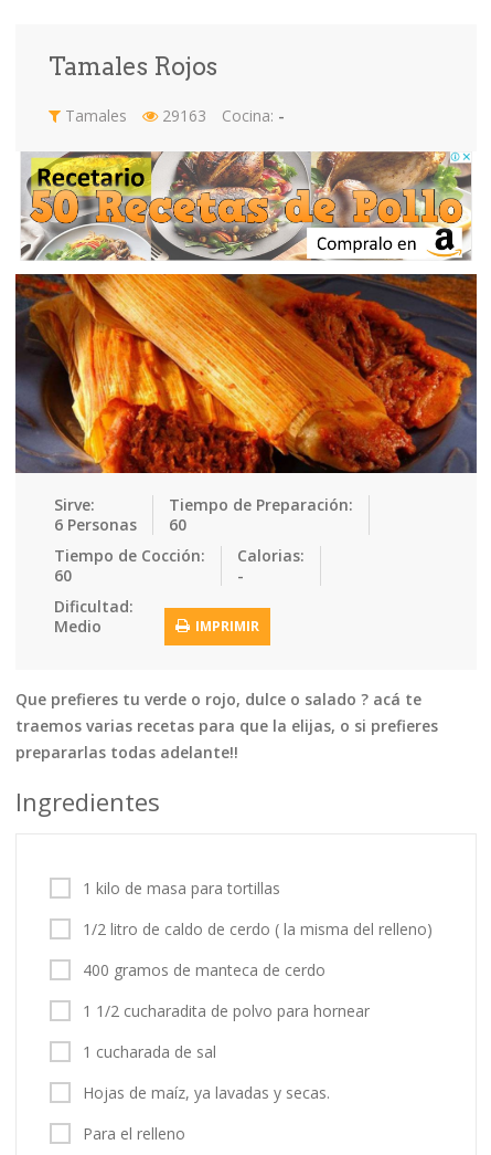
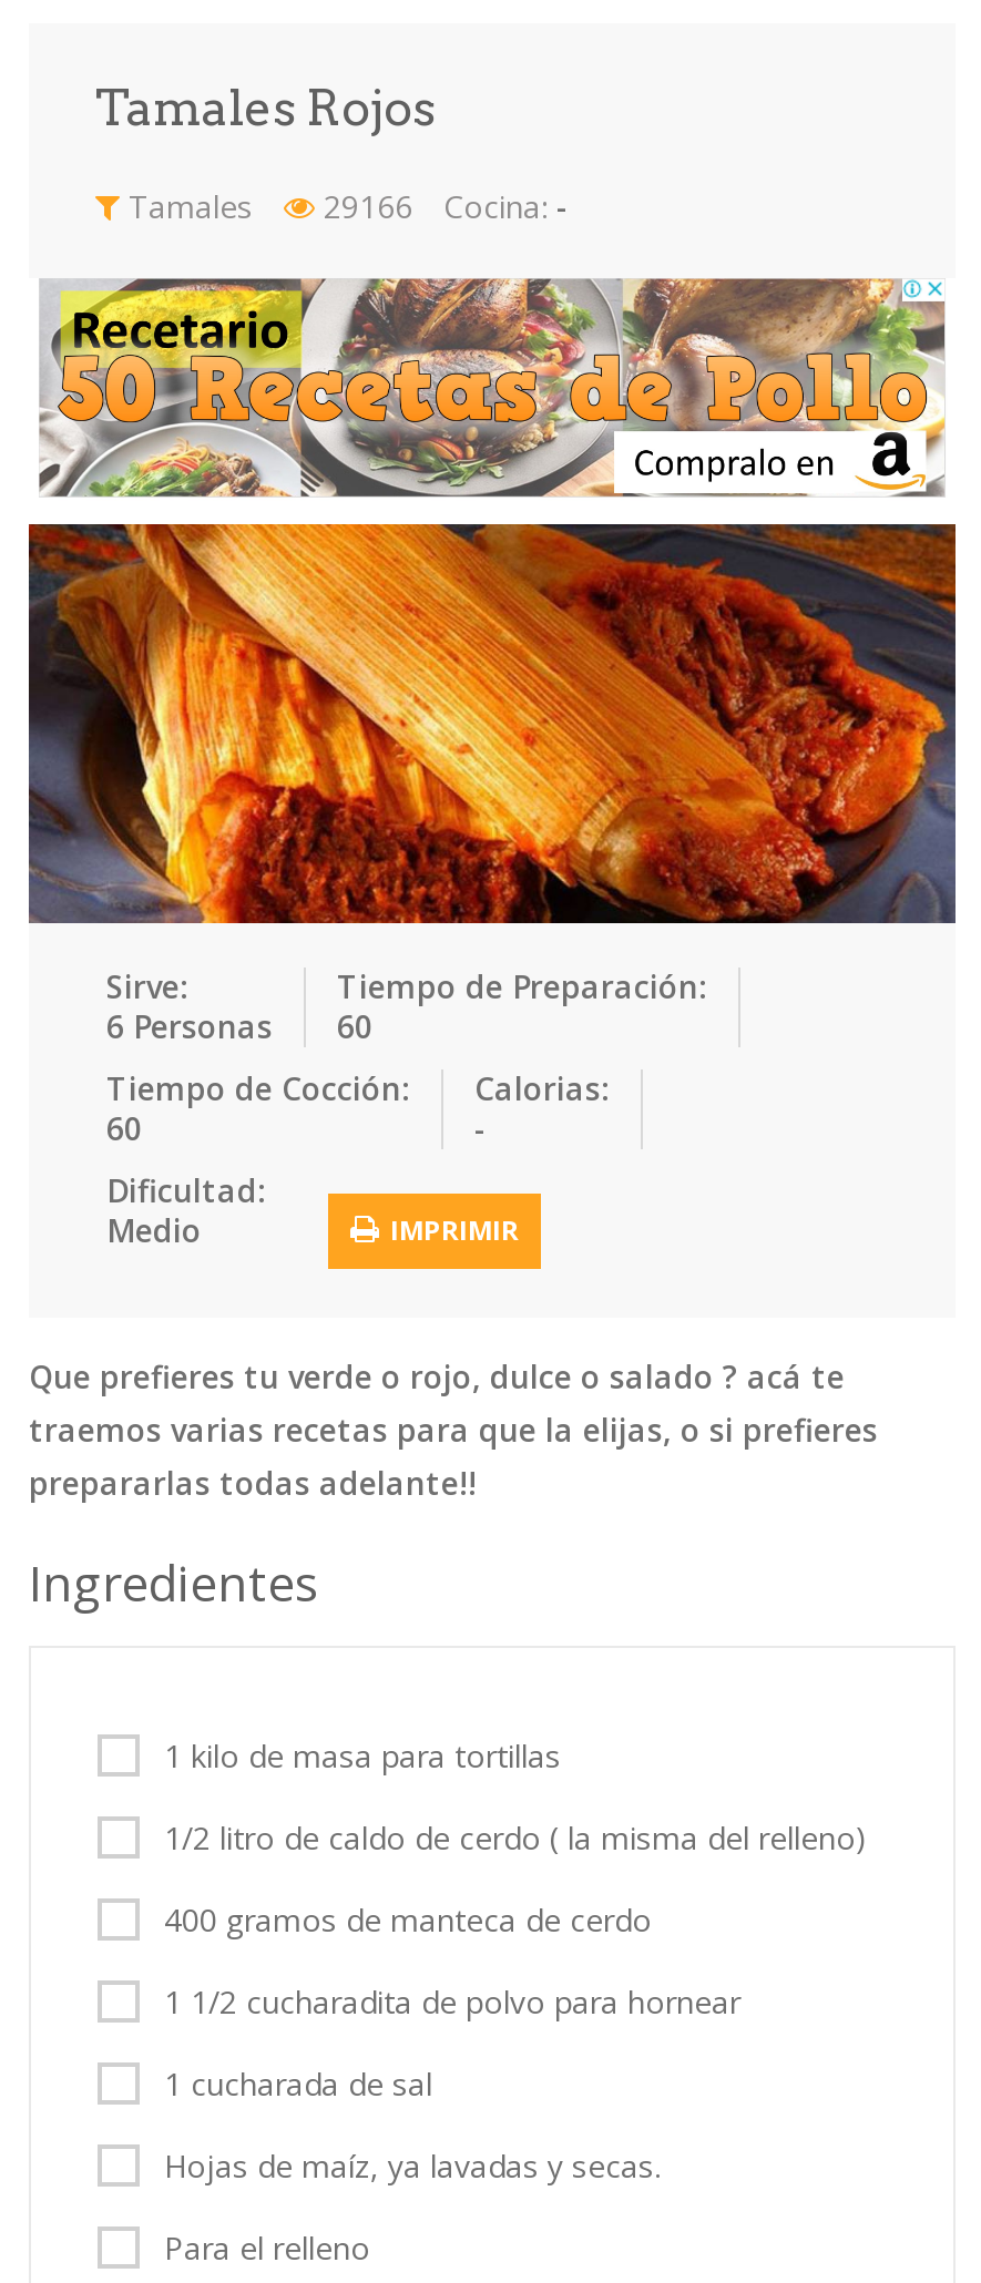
- Tamales 29163 Cocina: -
+ Tamales 29166 Cocina: -
